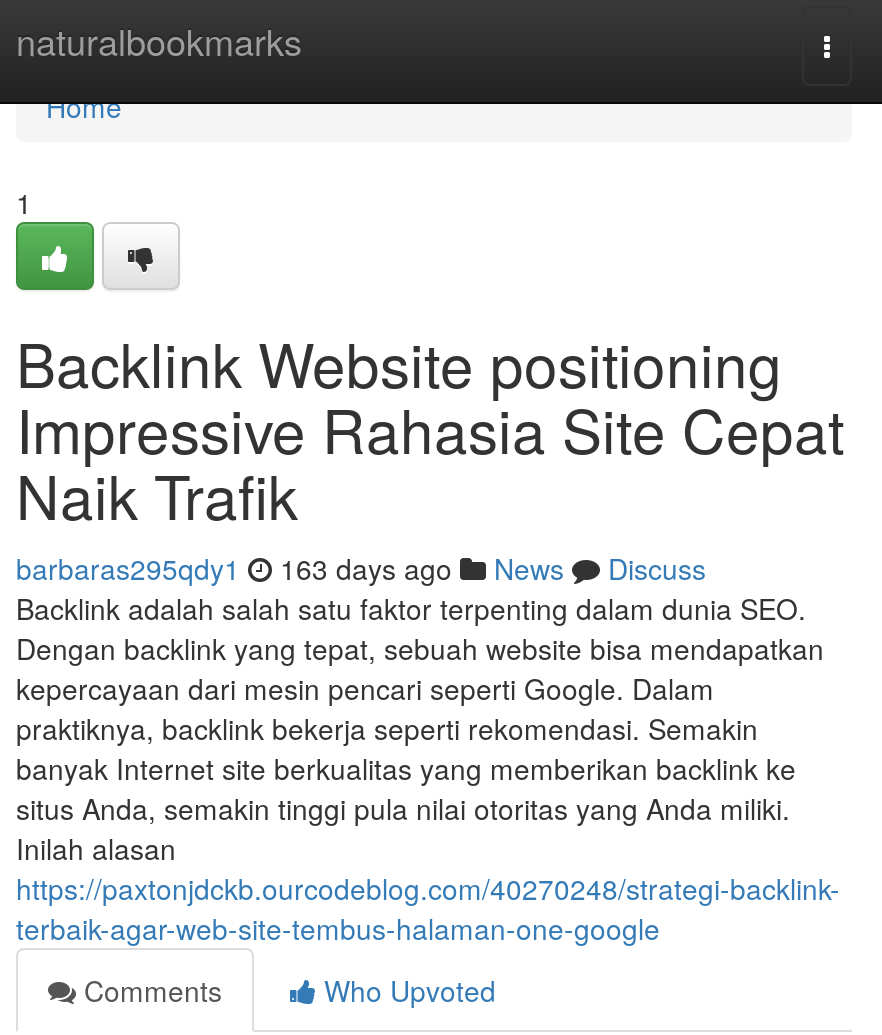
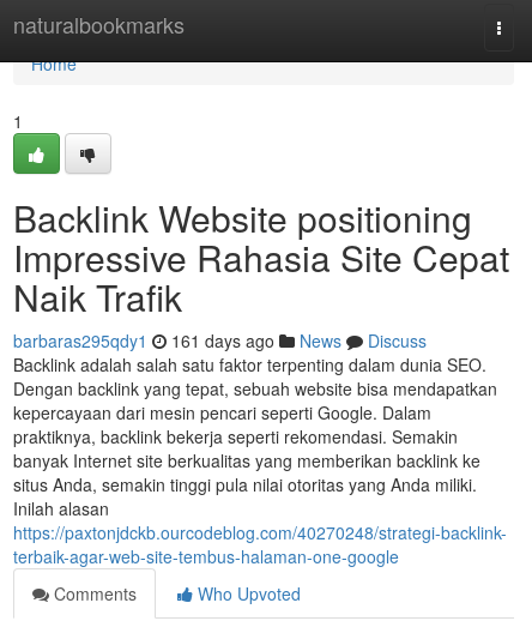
- barbaras295qdy1 163 days ago News Discuss
+ barbaras295qdy1 161 days ago News Discuss
